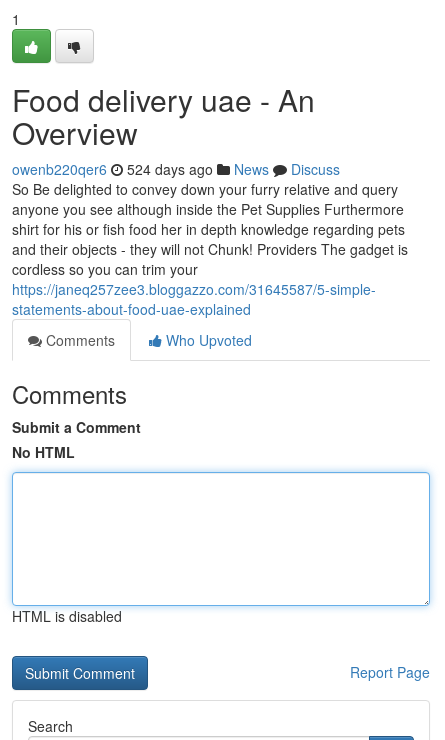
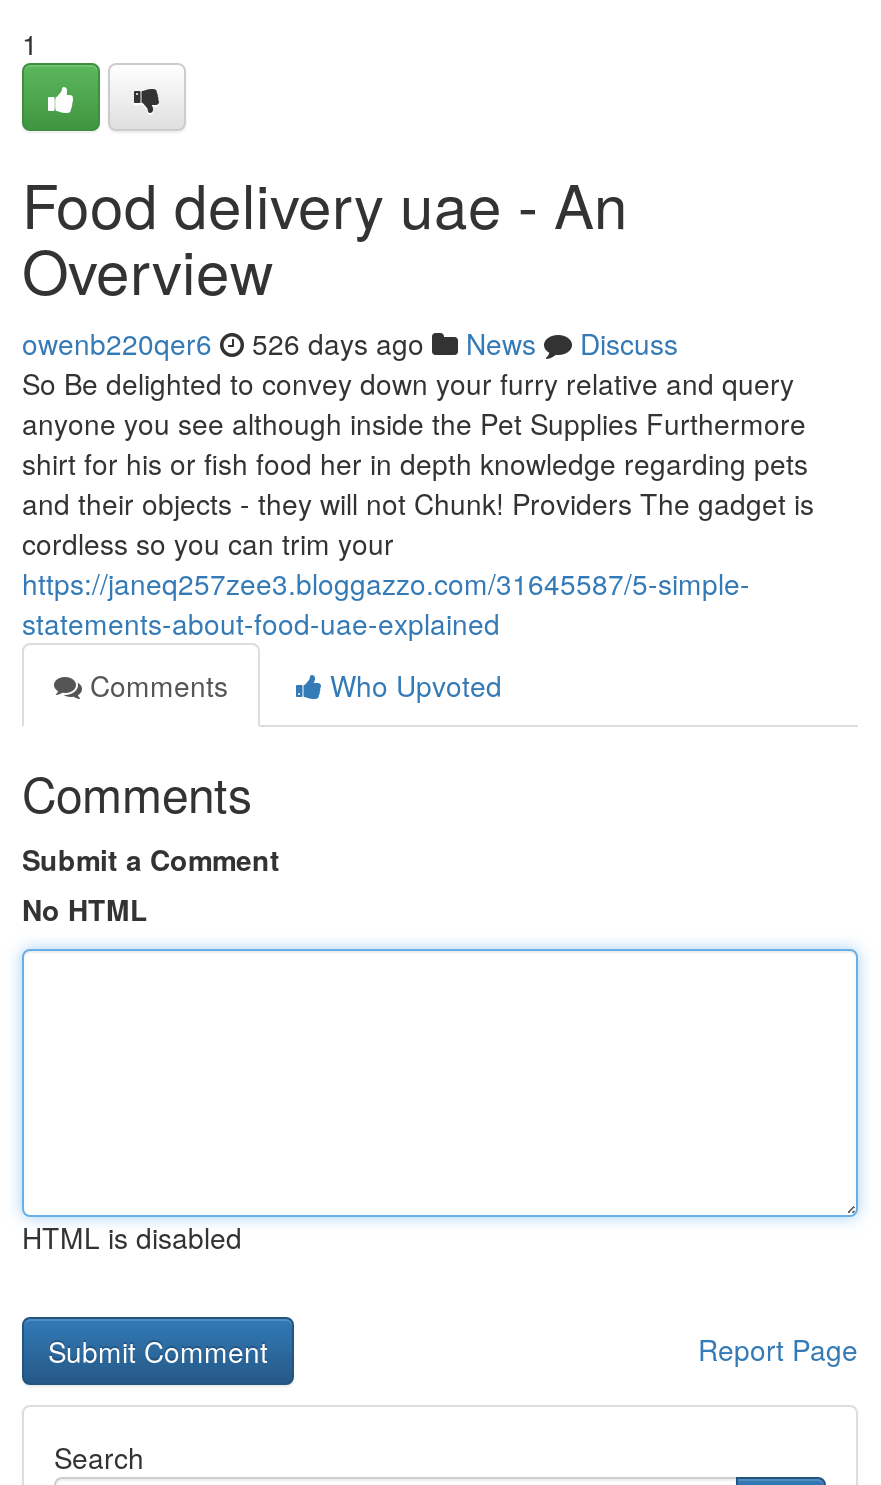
- owenb220qer6 524 days ago News Discuss
+ owenb220qer6 526 days ago News Discuss
